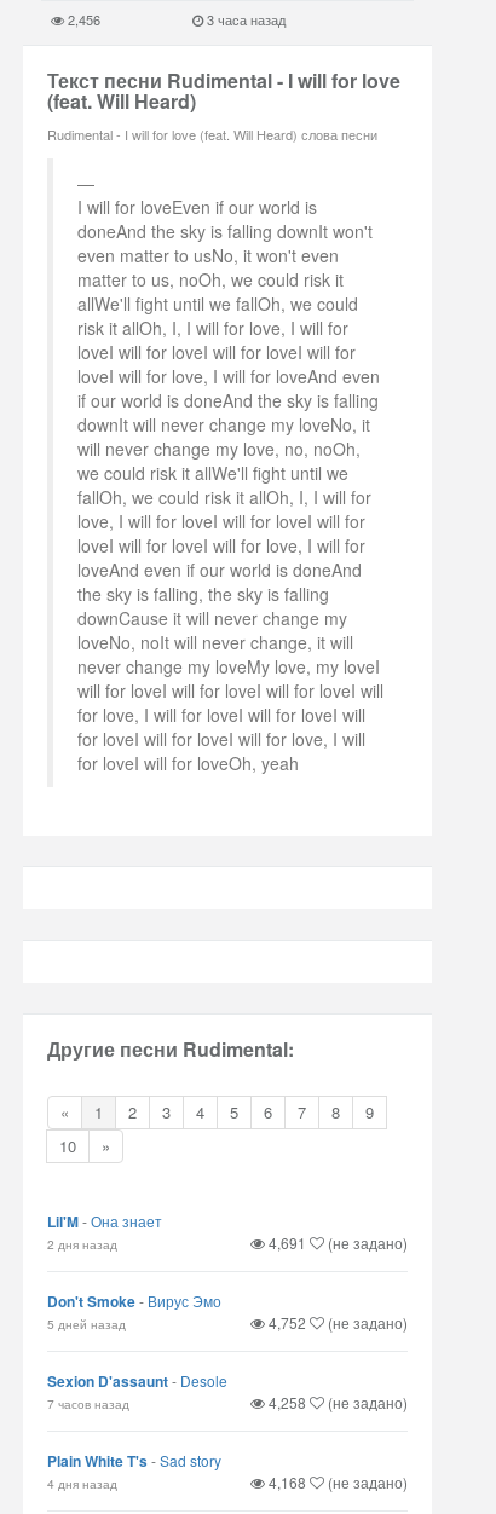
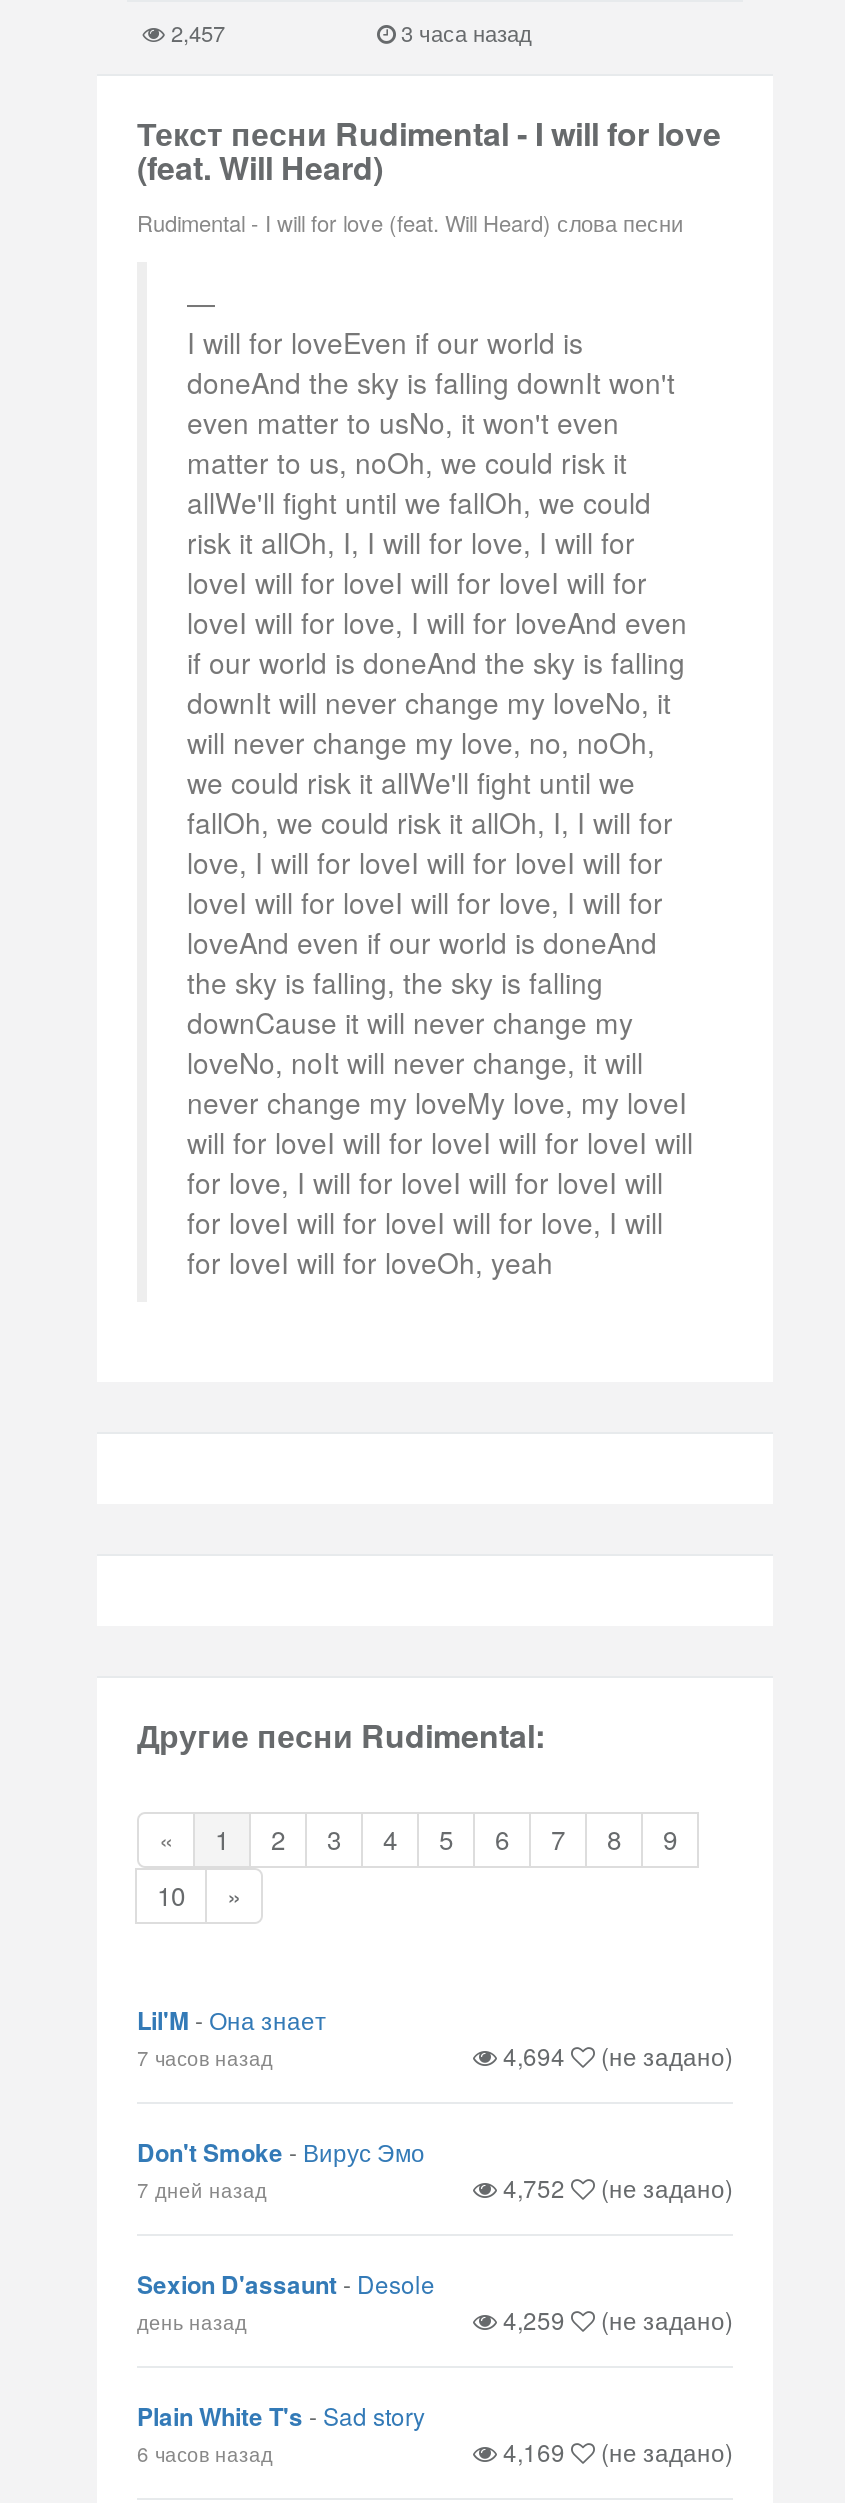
- 2,456
+ 2,457

- 2 дня назад
+ 7 часов назад

- 4,691 (не задано)
+ 4,694 (не задано)

- 5 дней назад
+ 7 дней назад

- 7 часов назад
- 4,258
+ день назад
+ 4,259

- 4 дня назад
+ 6 часов назад

- 4,168 (не задано)
+ 4,169 (не задано)
